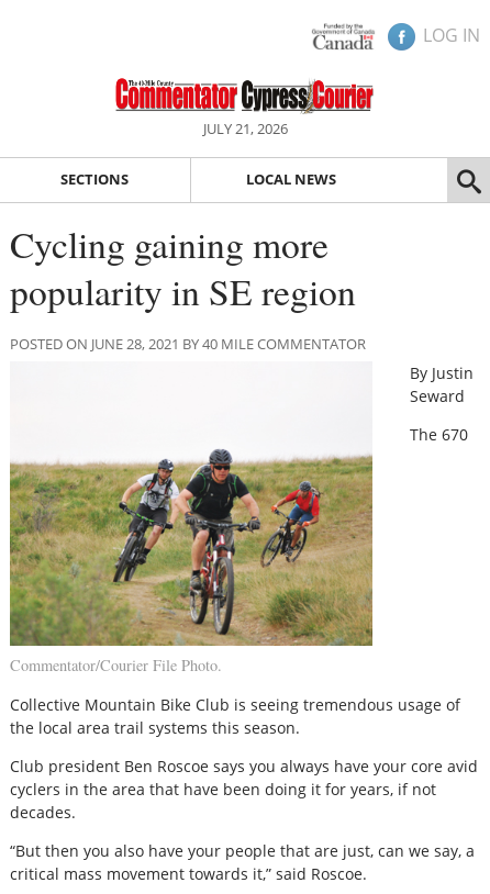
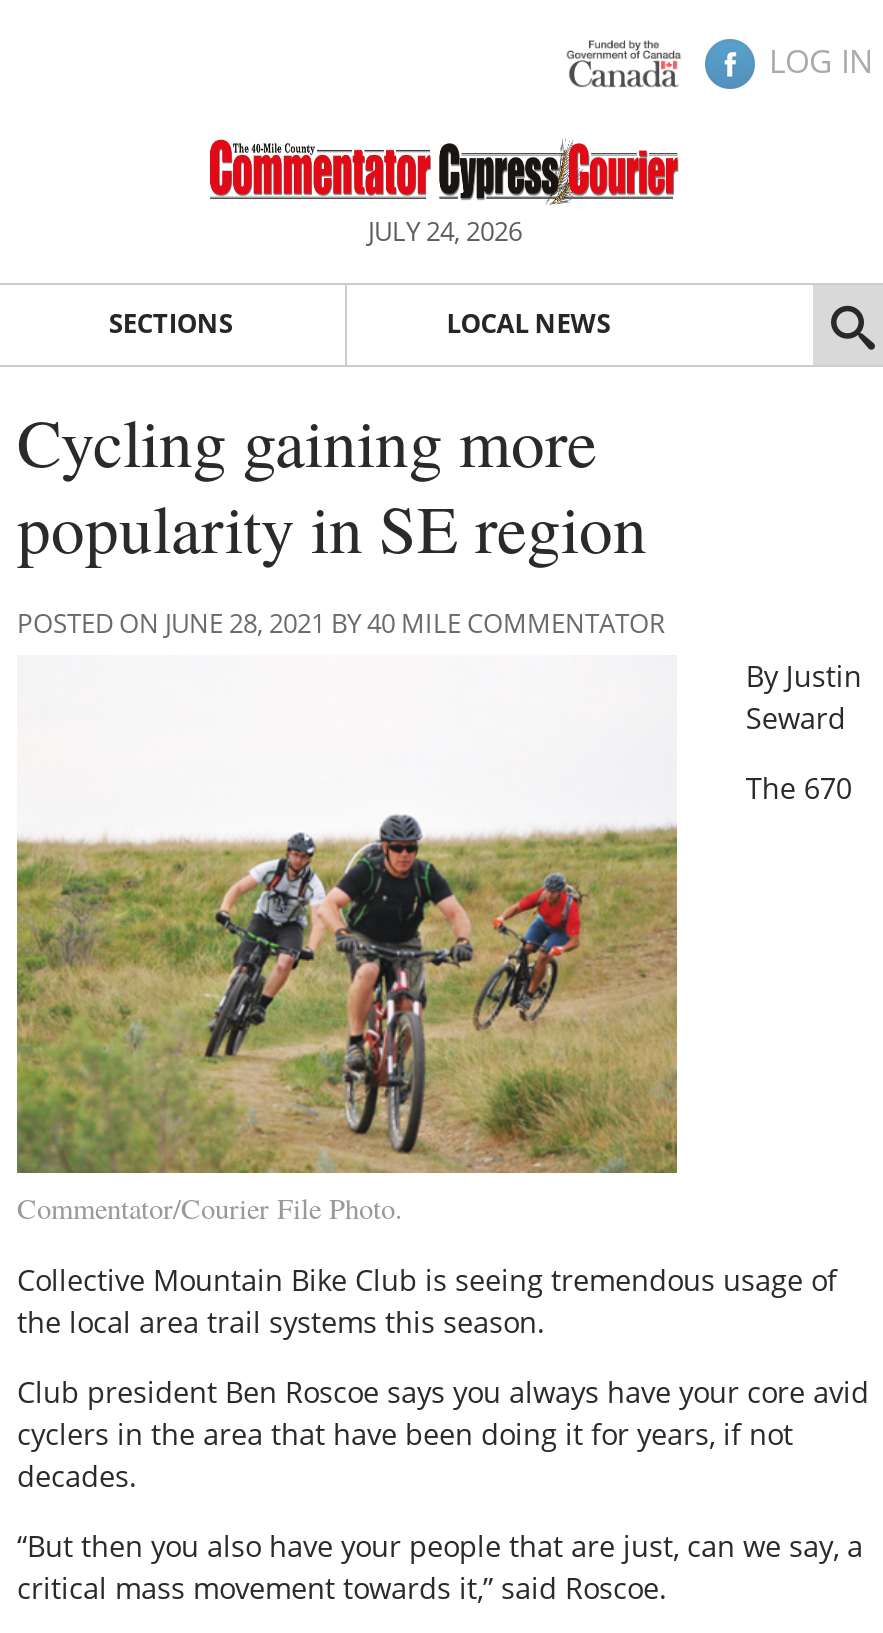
- JULY 21, 2026
+ JULY 24, 2026
